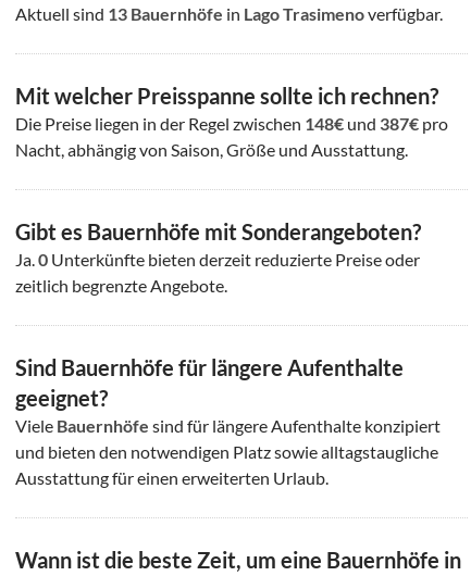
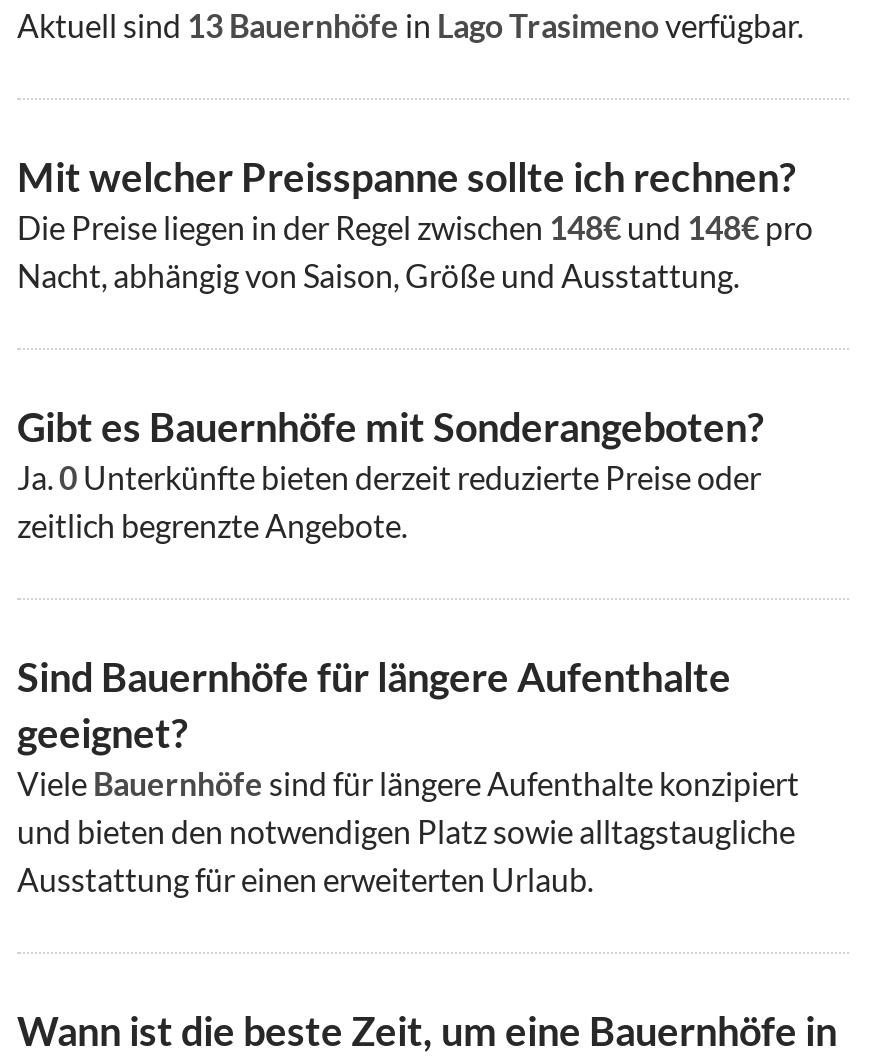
- Die Preise liegen in der Regel zwischen 148€und 387€pro
+ Die Preise liegen in der Regel zwischen 148€und 148€pro
